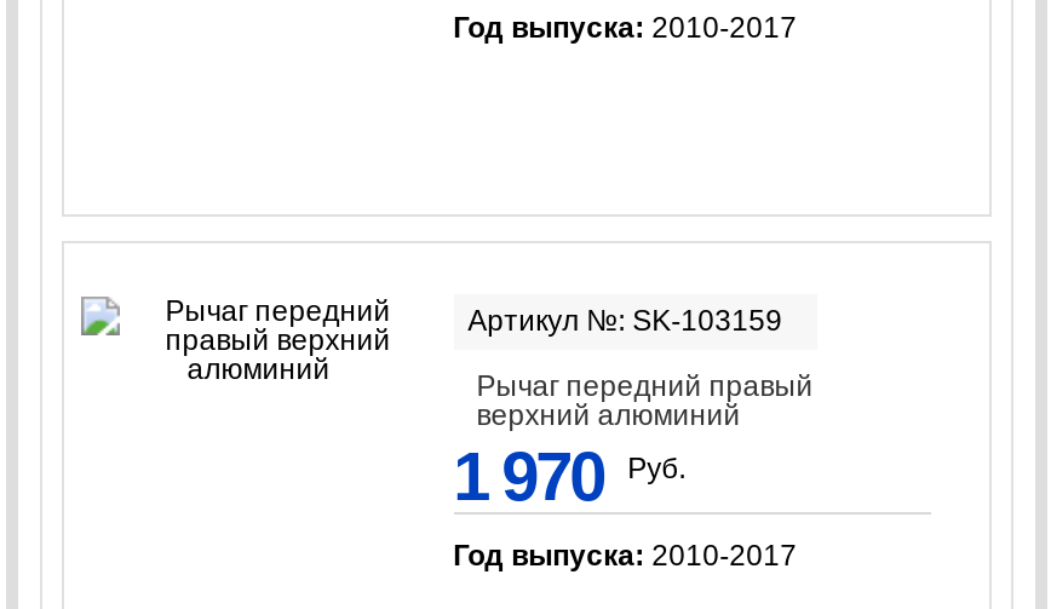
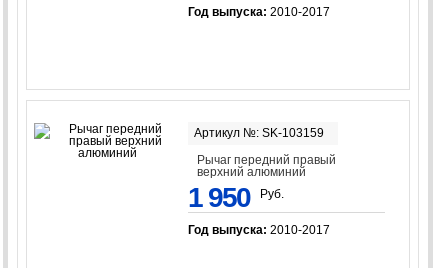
- 1 970 Руб.
+ 1 950 Руб.
